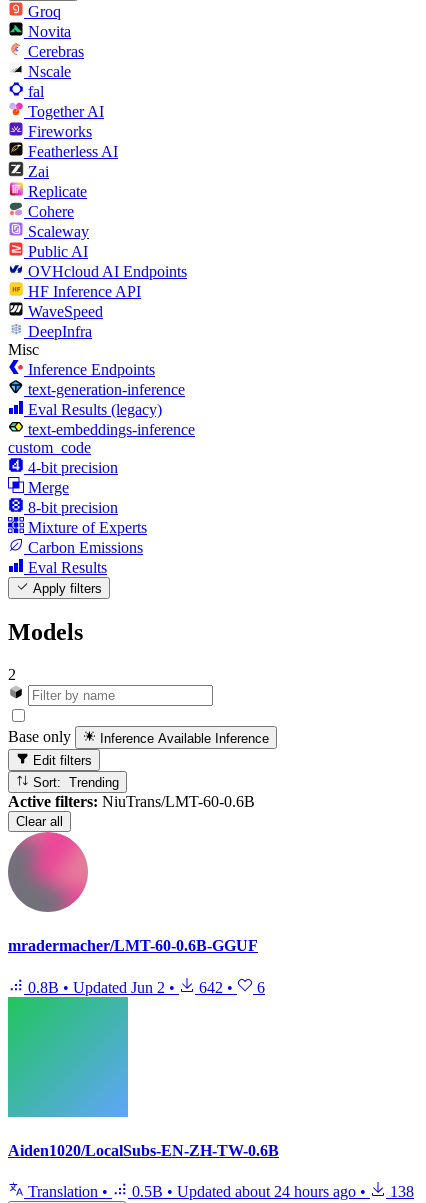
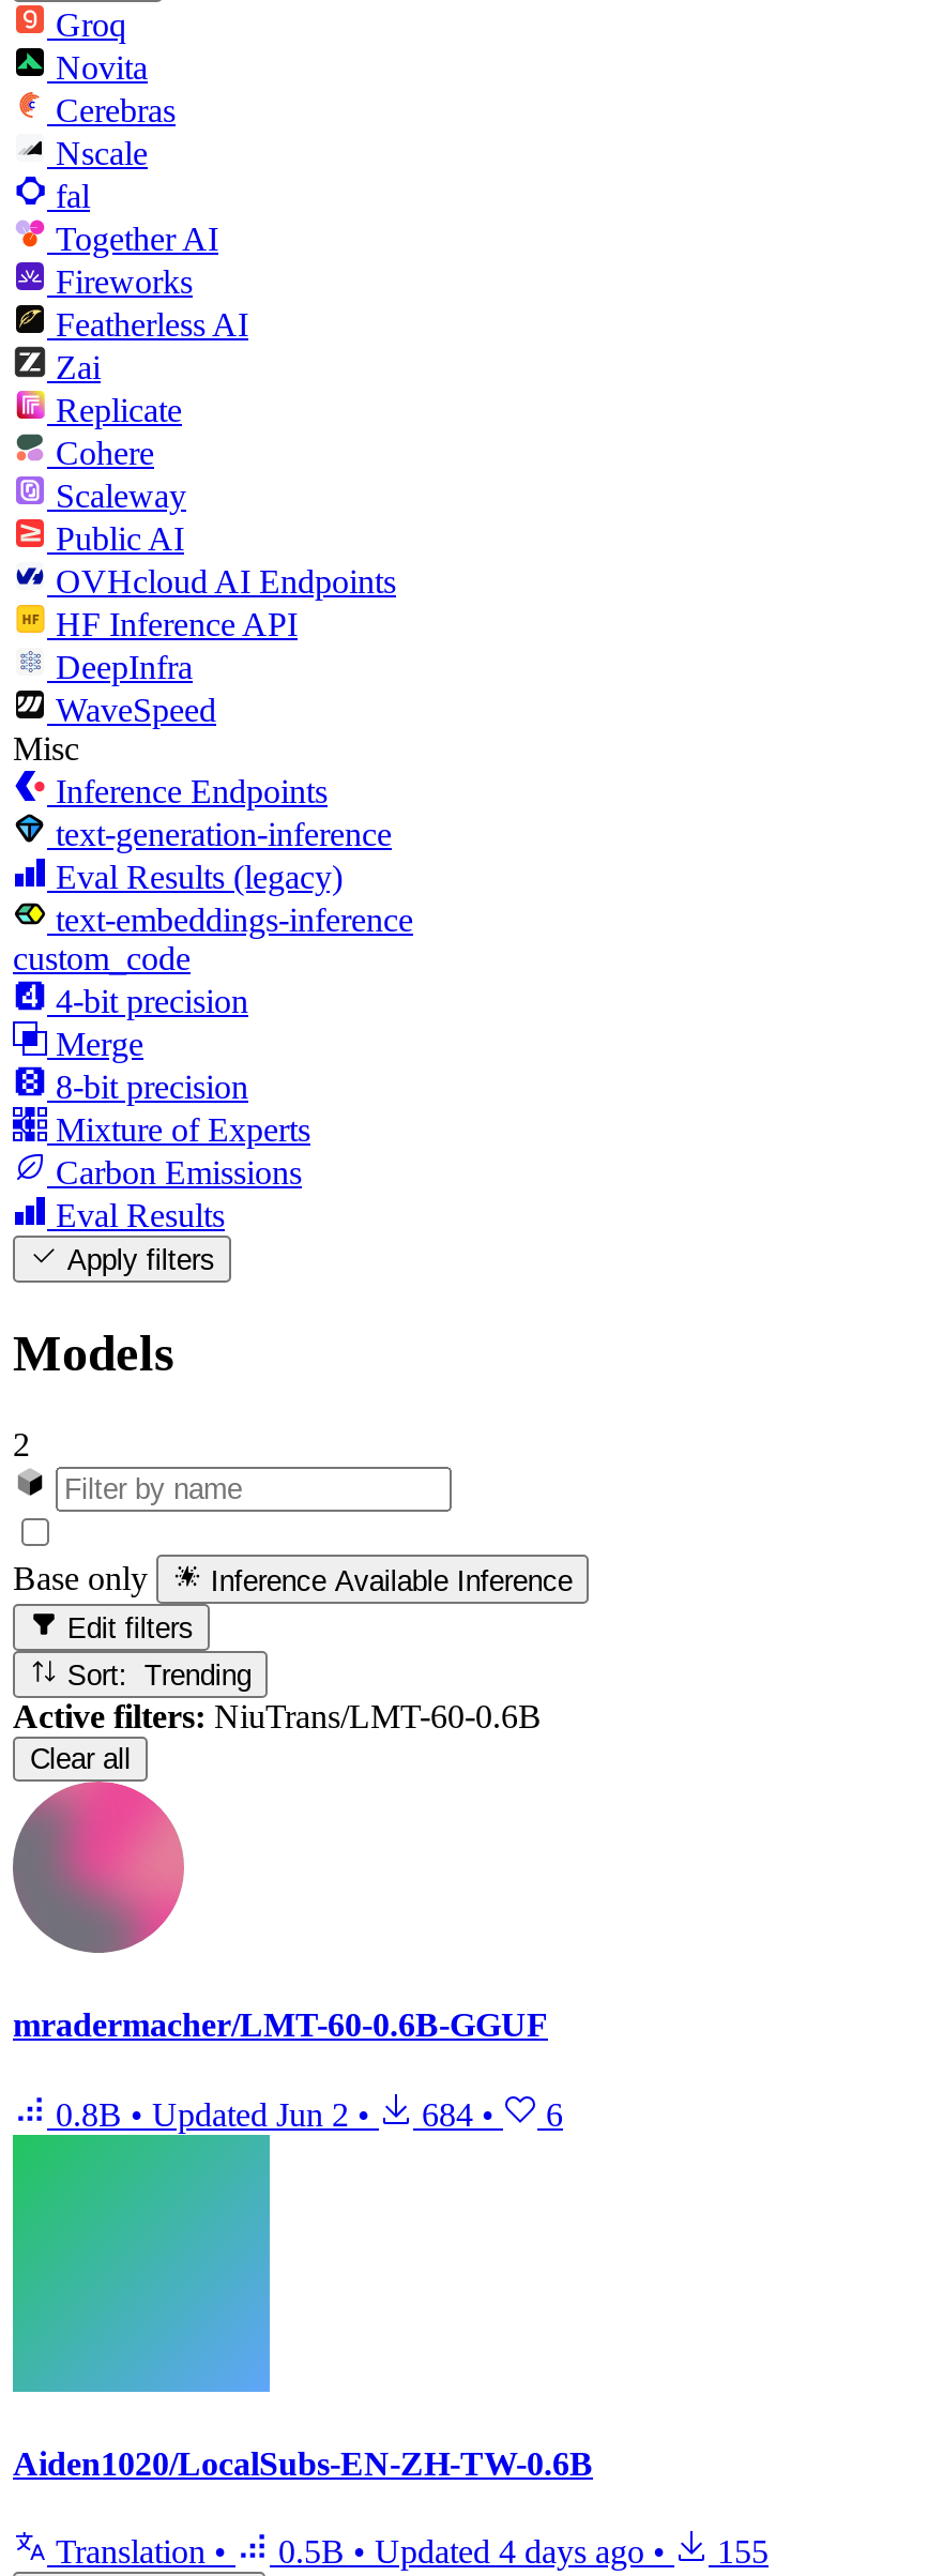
moved down: WaveSpeed

moved up: DeepInfra

- 0.8B • Updated Jun 2 • 642 • 6
+ 0.8B • Updated Jun 2 • 684 • 6

- 0.5B • Updated about 24 hours ago •
- 138
+ 0.5B • Updated 4 days ago •
+ 155
